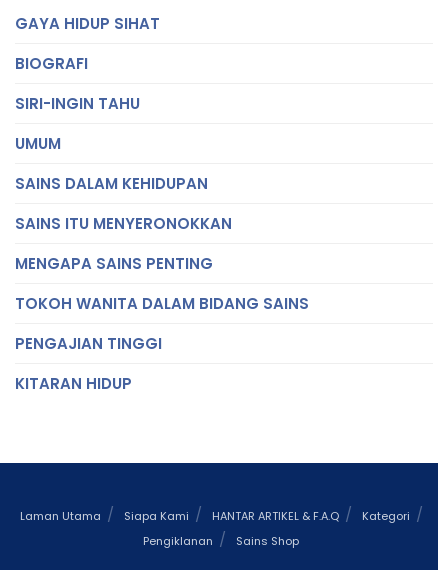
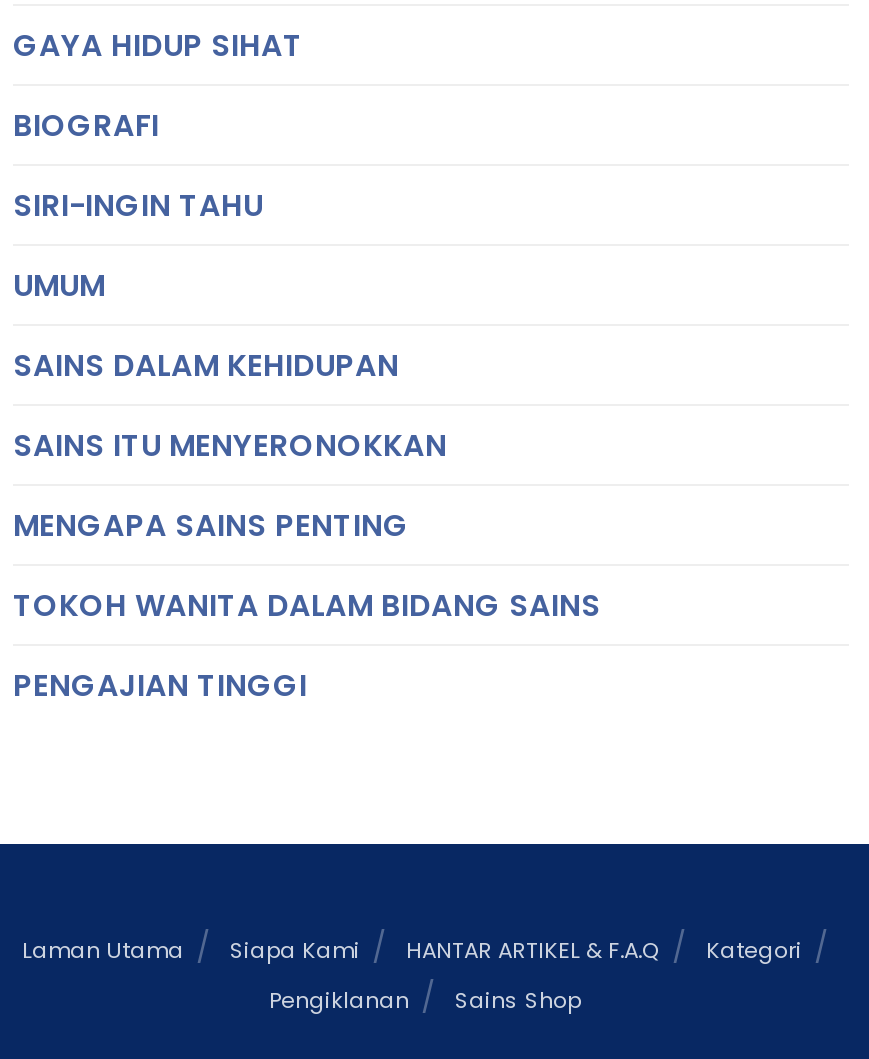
- KITARAN HIDUP
